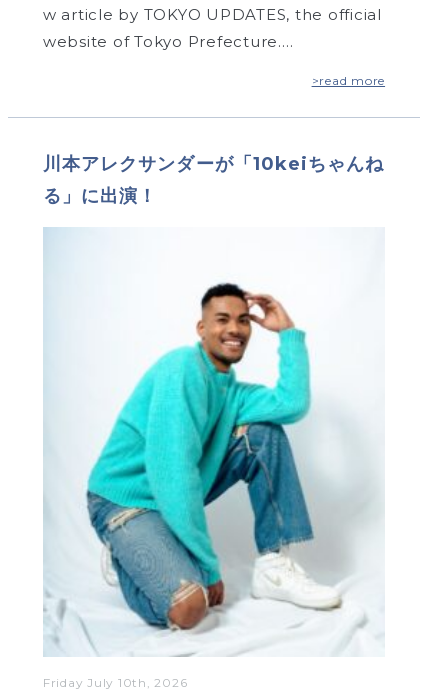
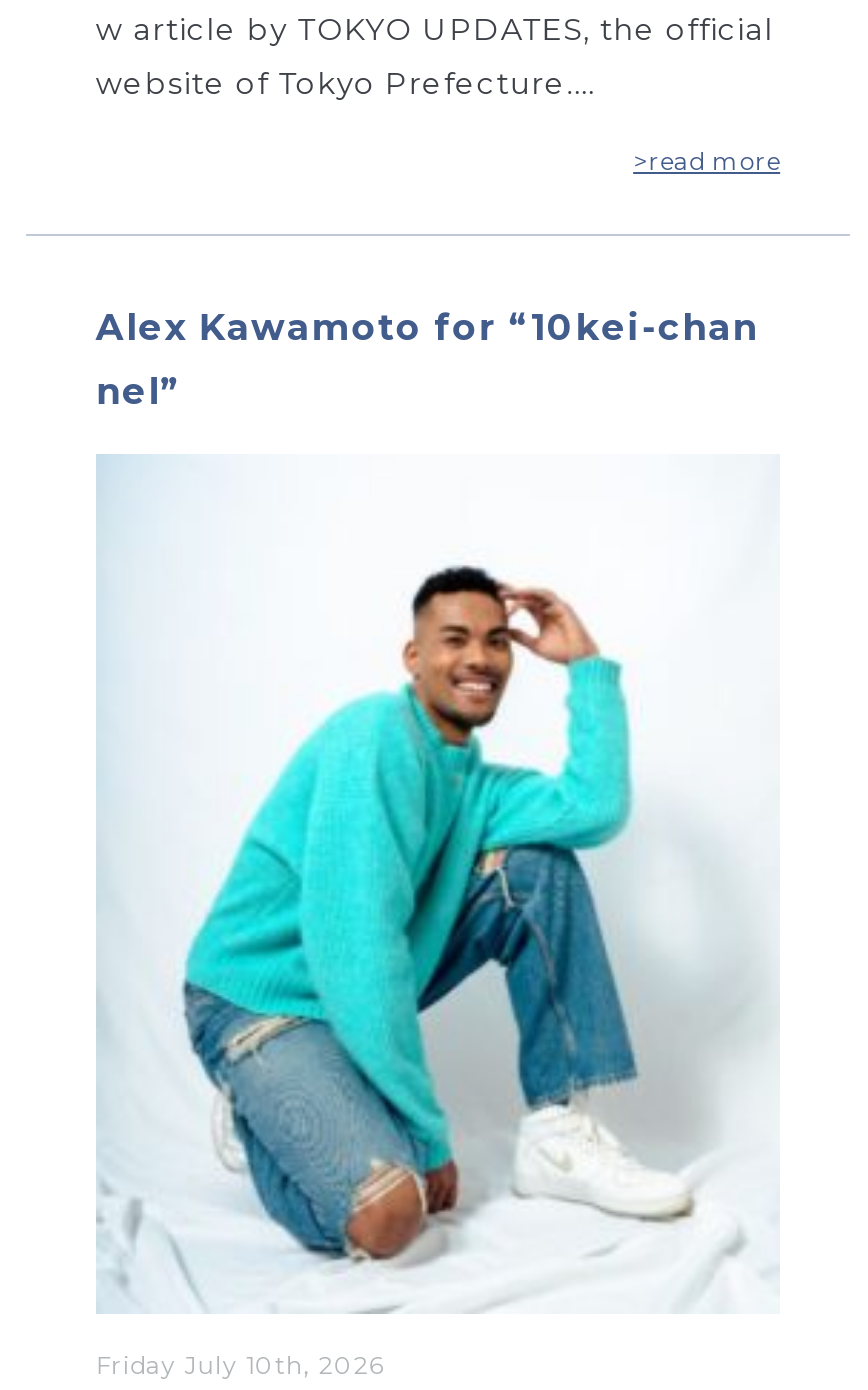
- 川本アレクサンダーが「10keiちゃんね
+ Alex Kawamoto for “10kei-chan

- る」に出演！
+ nel”
